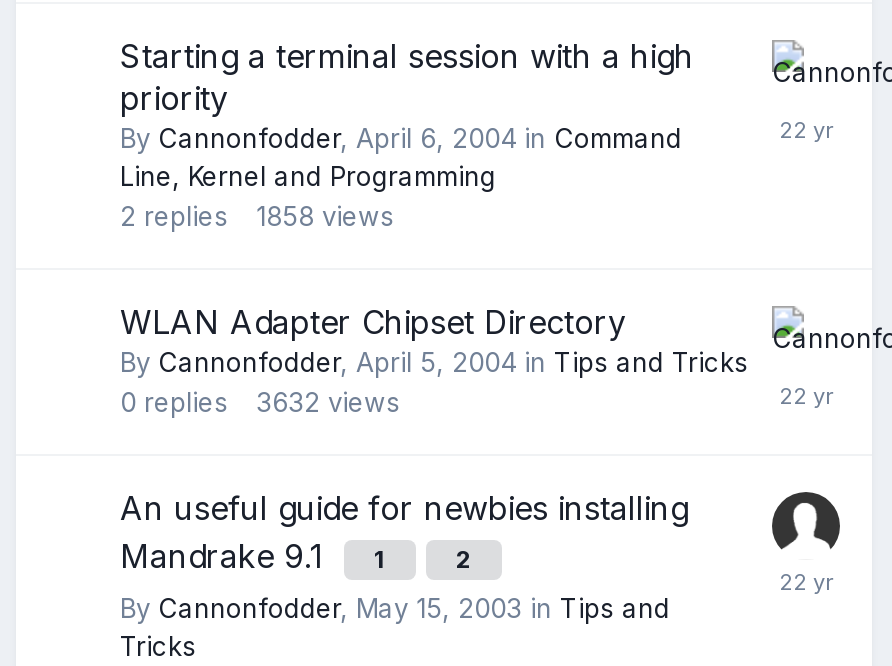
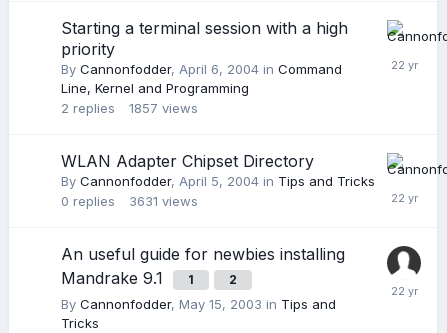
- 2 replies 1858 views
+ 2 replies 1857 views

- 0 replies 3632 views
+ 0 replies 3631 views
